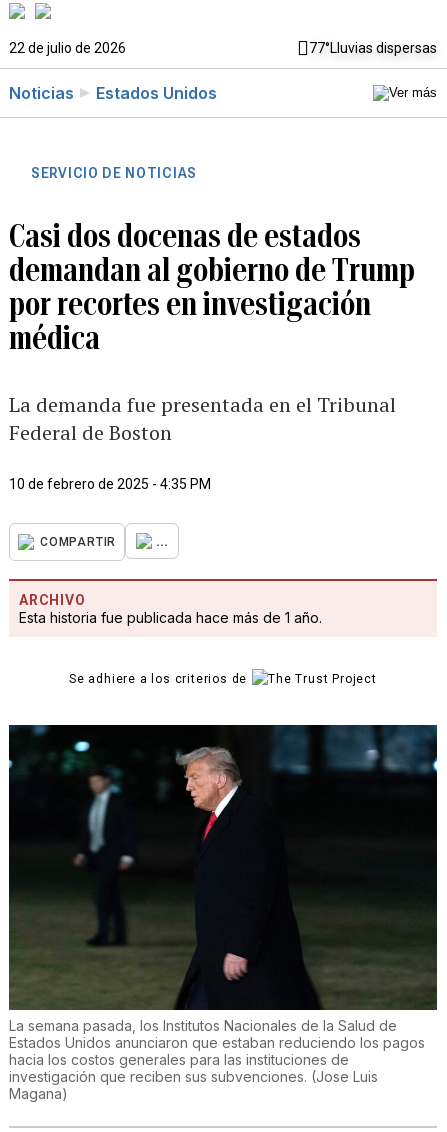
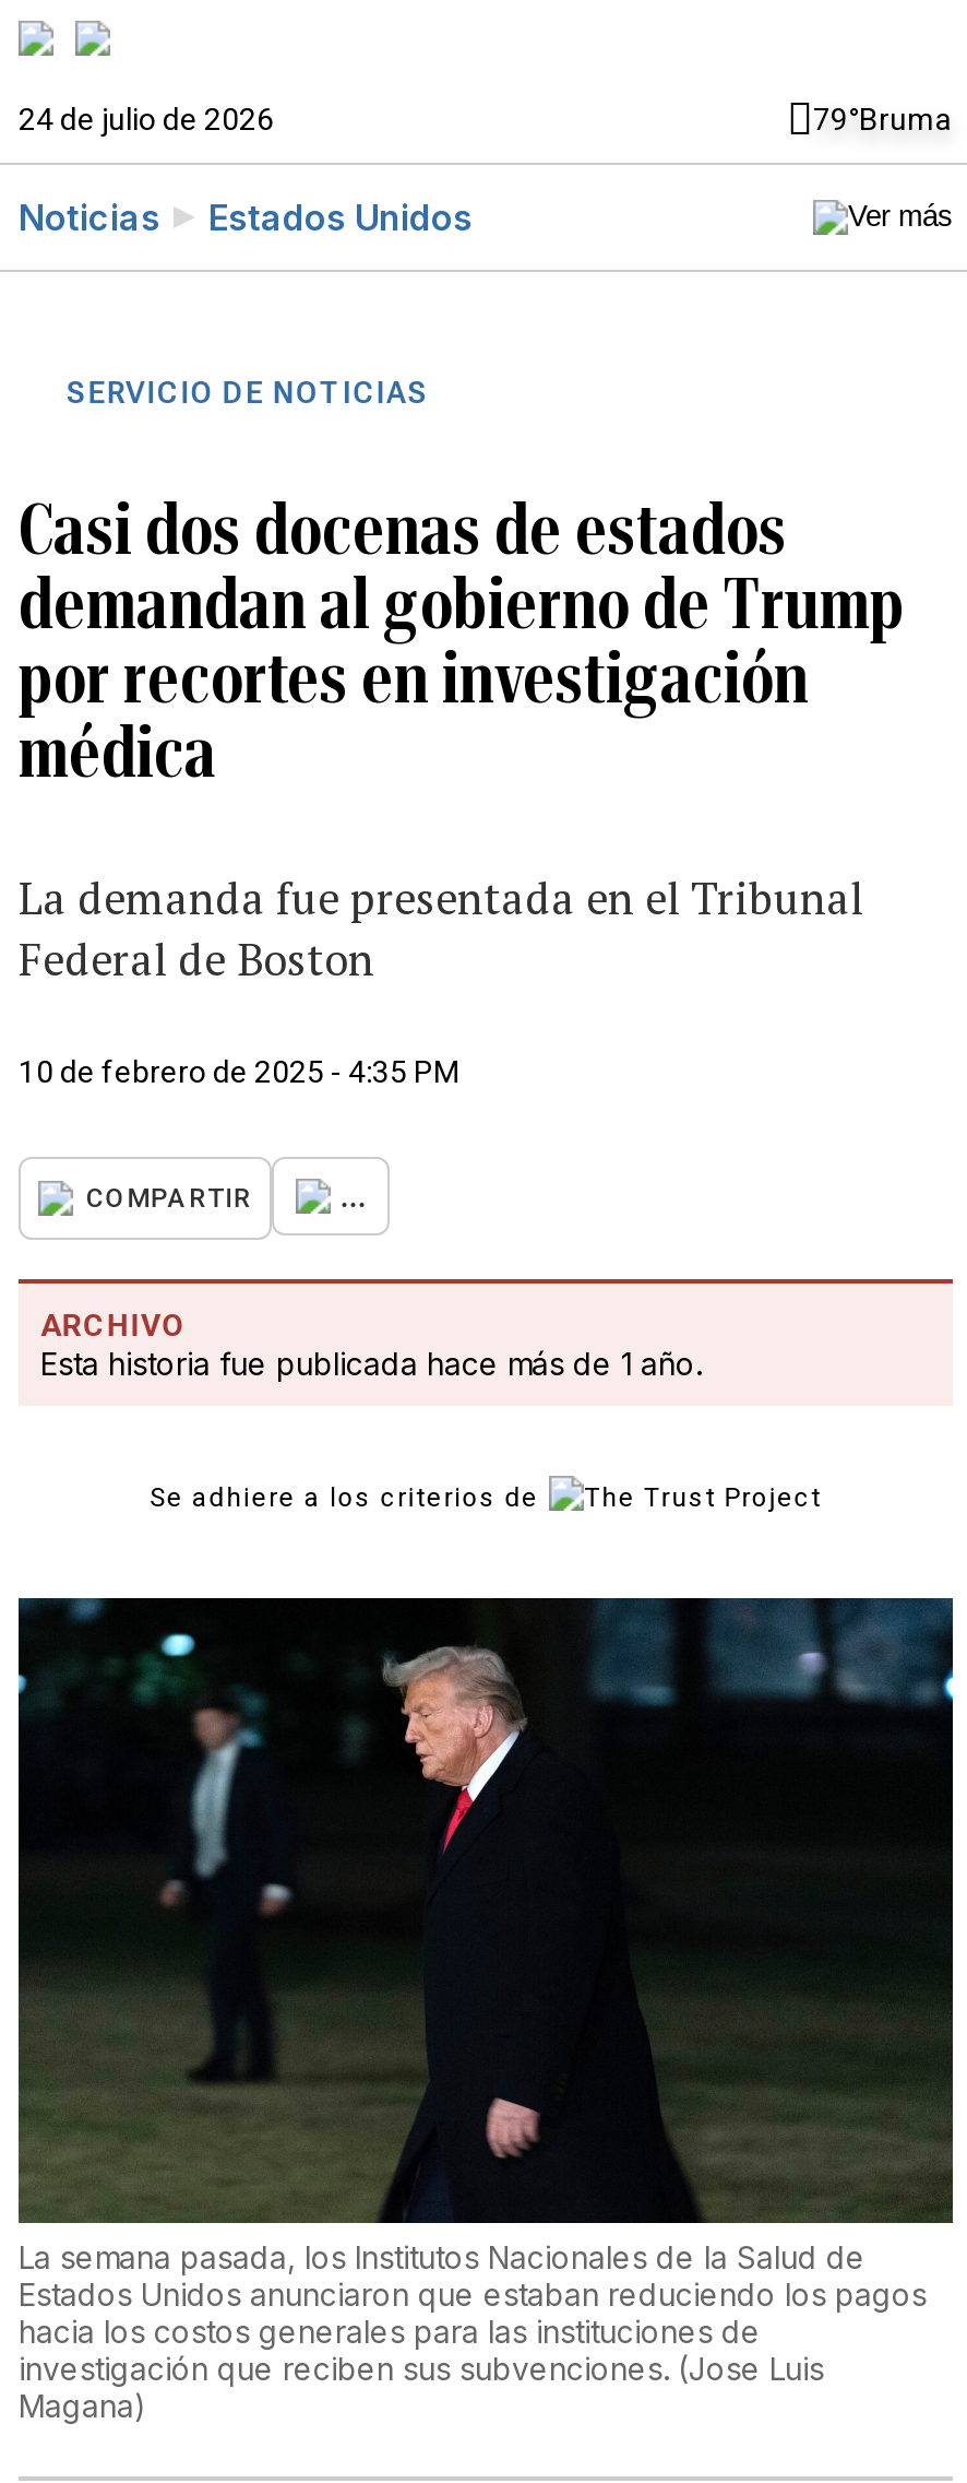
- 22 de julio de 2026
- 77°Lluvias dispersas
+ 24 de julio de 2026
+ 79°Bruma
